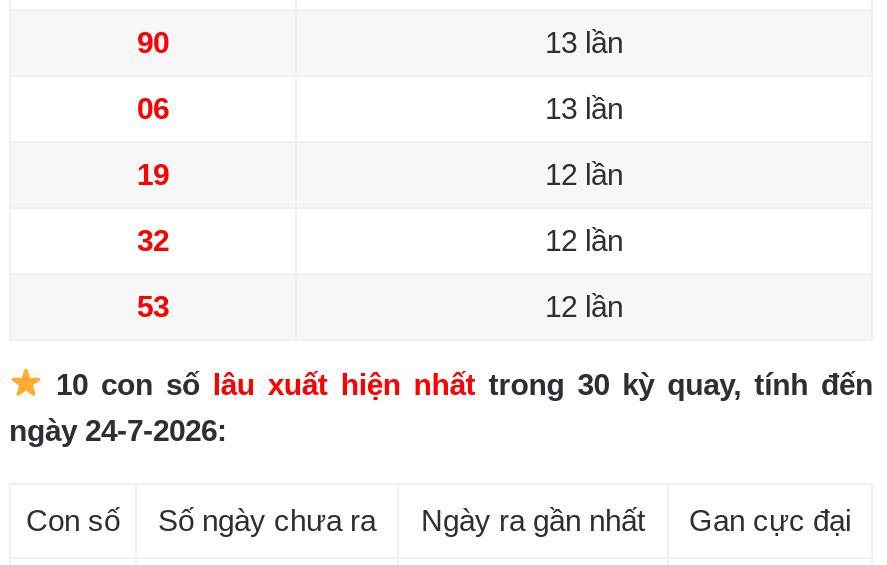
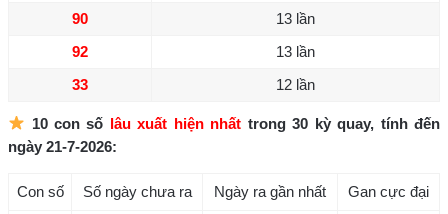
- 06
+ 92

- 19
- 12 lần
- 32
- 12 lần
- 53
+ 33

- ngày 24-7-2026:
+ ngày 21-7-2026:
